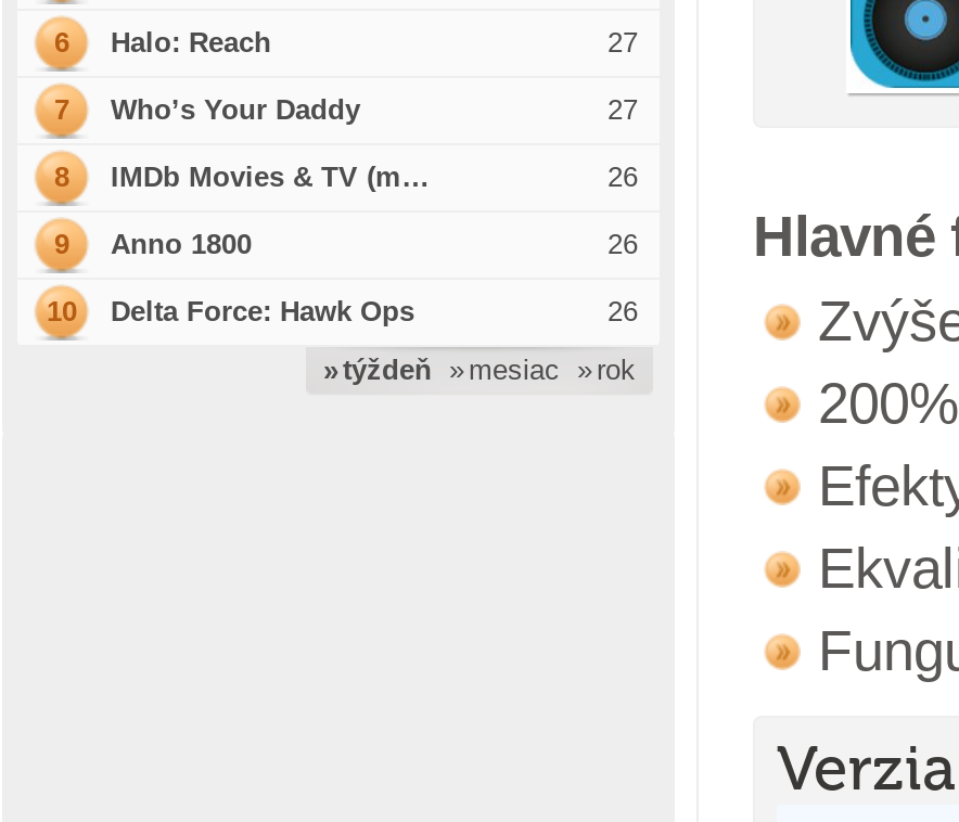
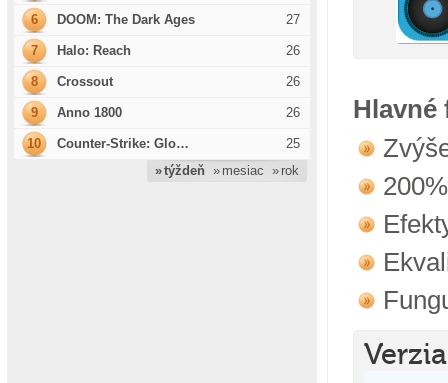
- Halo: Reach
+ DOOM: The Dark Ages

- Who’s Your Daddy
- 27
+ Halo: Reach
+ 26

- IMDb Movies & TV (m…
+ Crossout

- Delta Force: Hawk Ops
- 26
+ Counter-Strike: Glo…
+ 25
